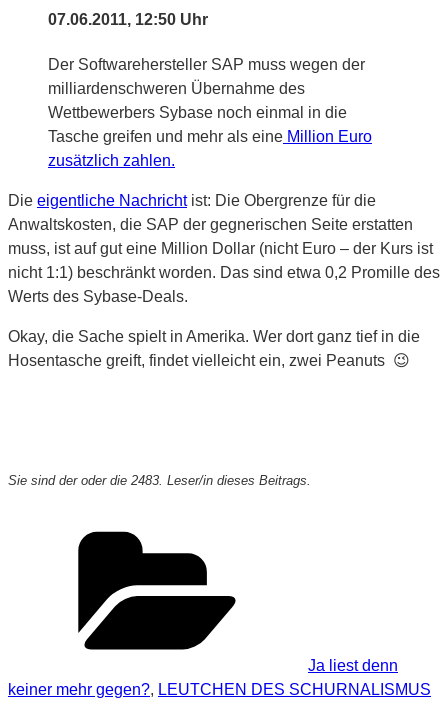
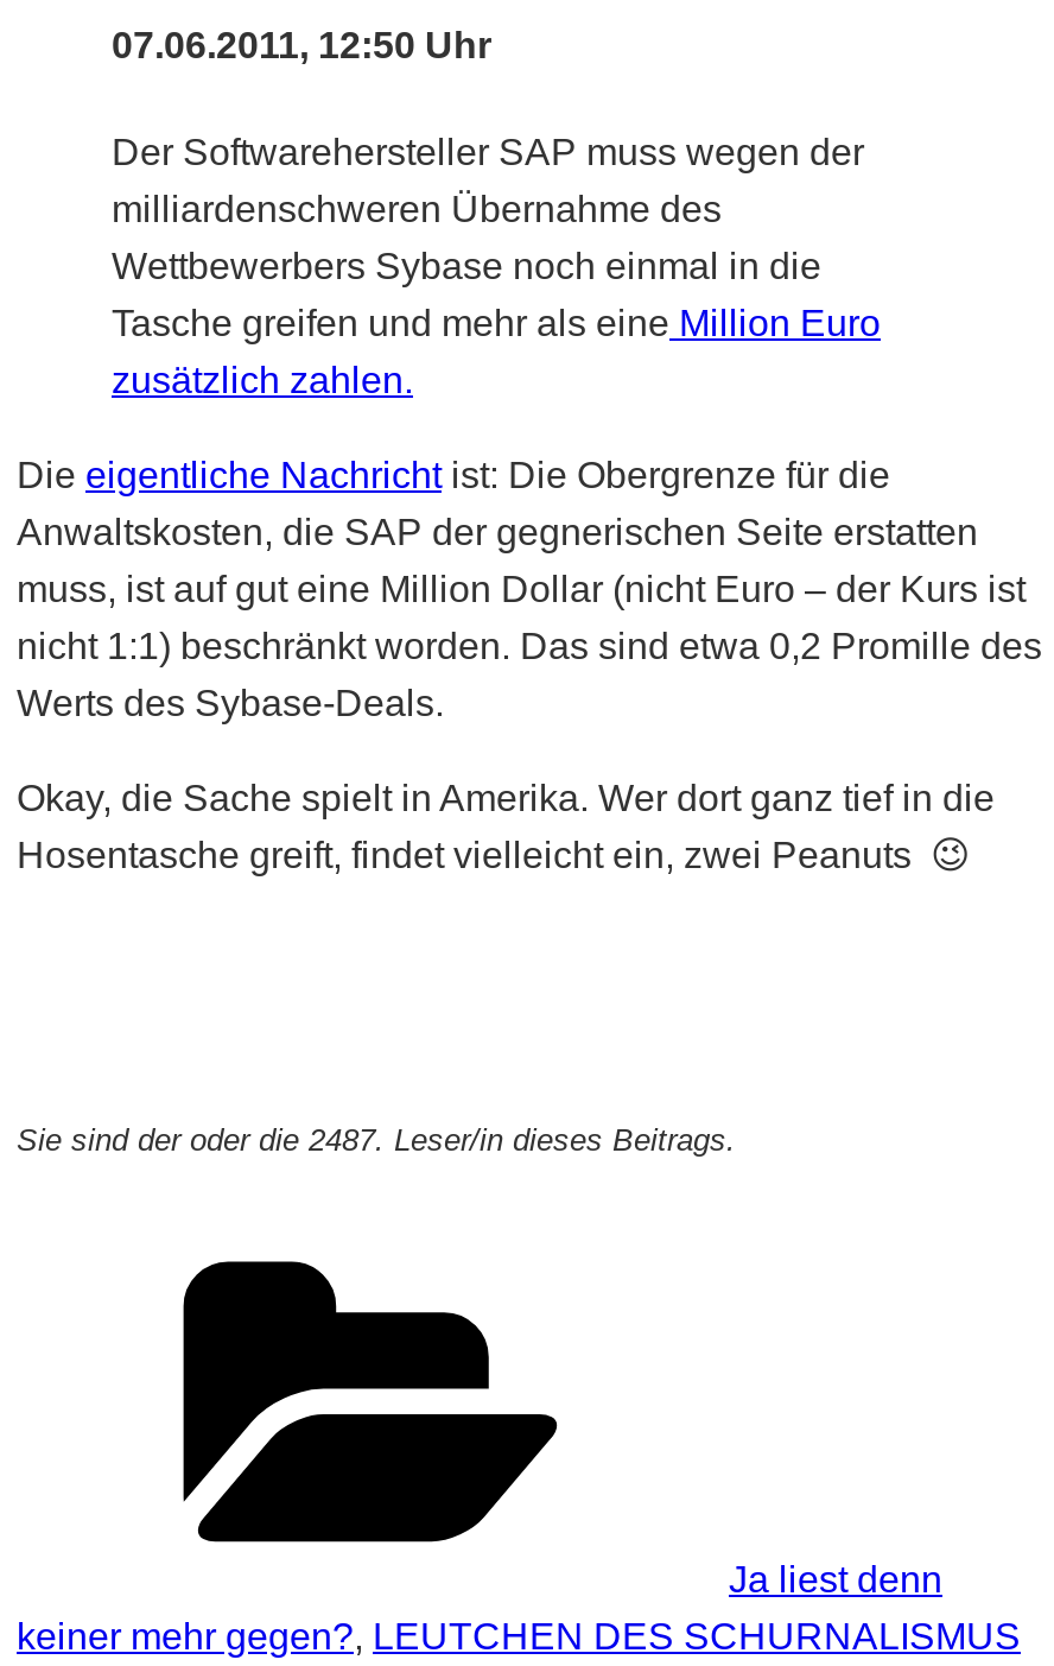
- Sie sind der oder die 2483. Leser/in dieses Beitrags.
+ Sie sind der oder die 2487. Leser/in dieses Beitrags.
